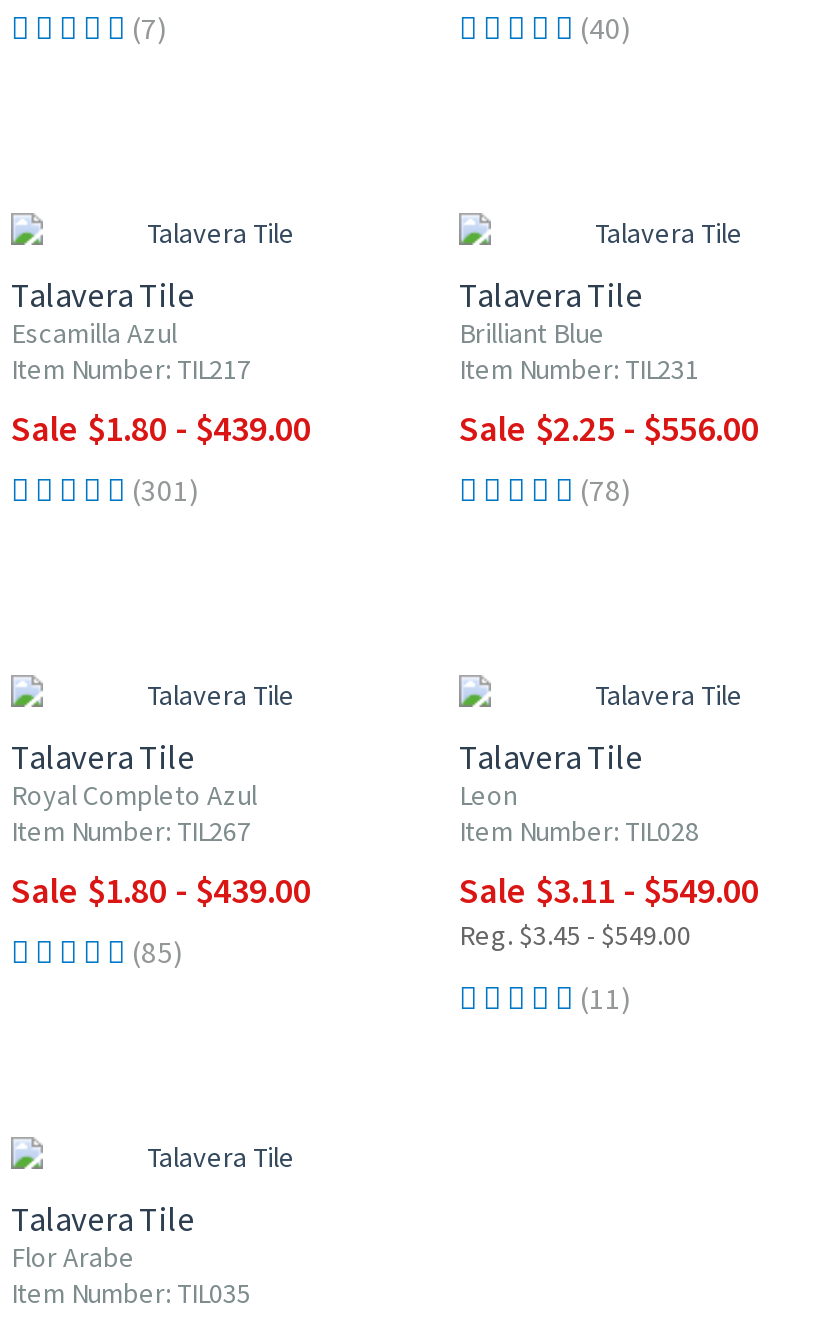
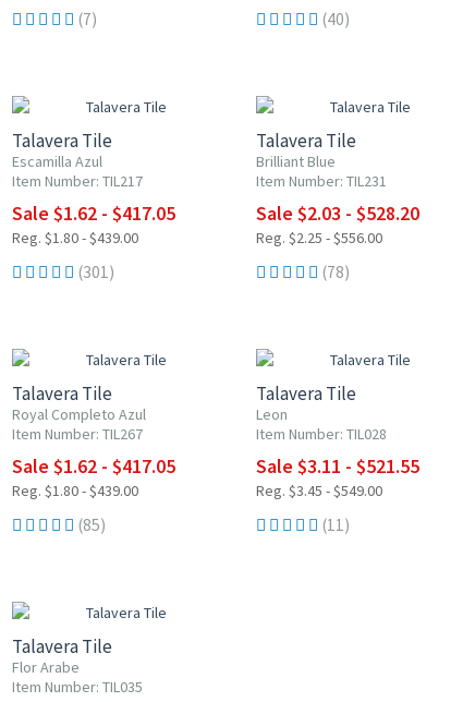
- Sale $1.80 - $439.00
+ Sale $1.62 - $417.05
+ Reg. $1.80 - $439.00

- Sale $2.25 - $556.00
+ Sale $2.03 - $528.20
+ Reg. $2.25 - $556.00

- Sale $1.80 - $439.00
+ Sale $1.62 - $417.05
+ Reg. $1.80 - $439.00

- Sale $3.11 - $549.00
+ Sale $3.11 - $521.55
